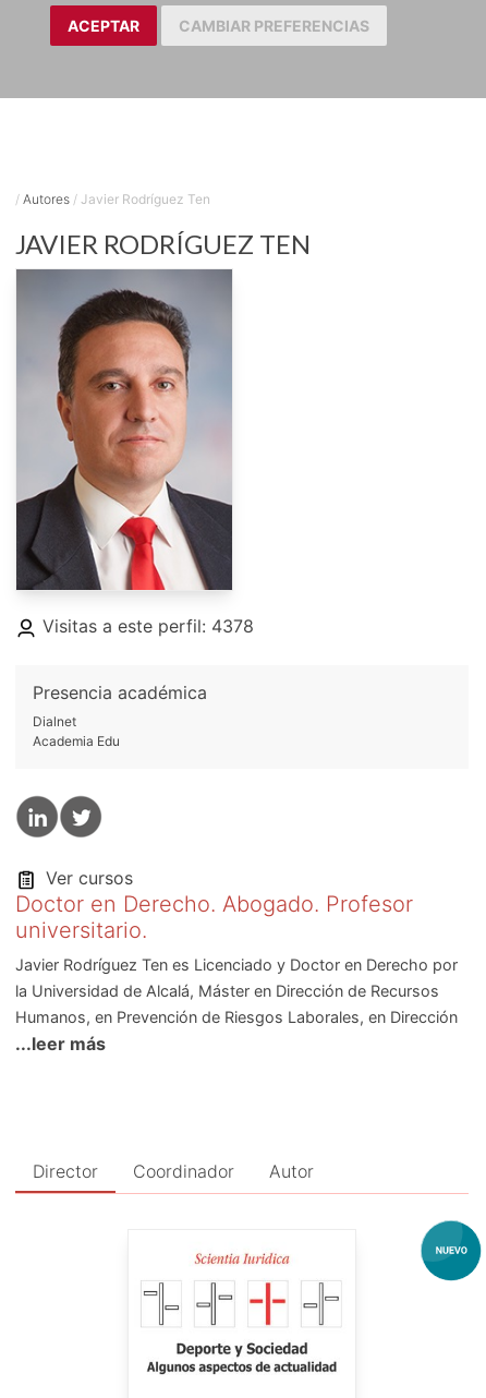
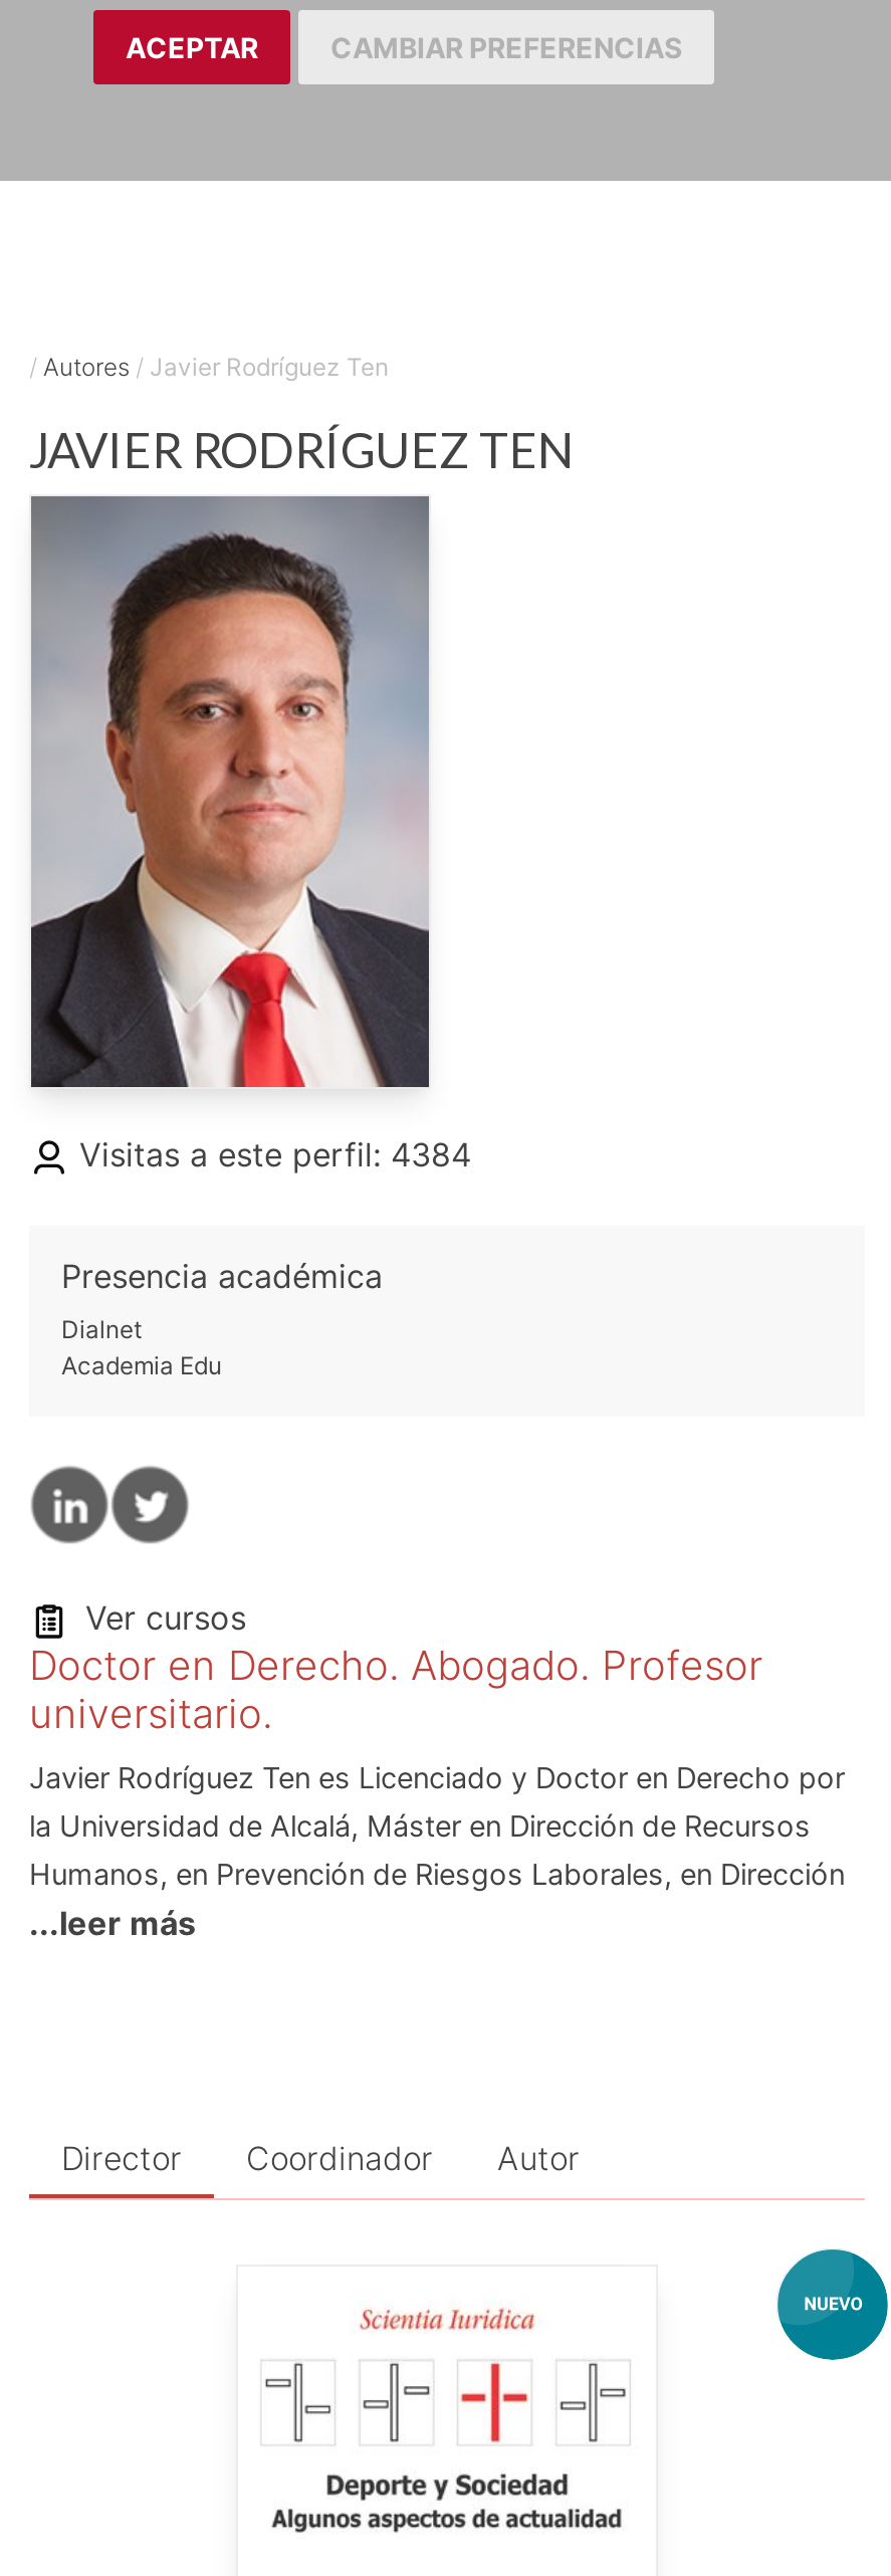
- Visitas a este perfil: 4378
+ Visitas a este perfil: 4384
